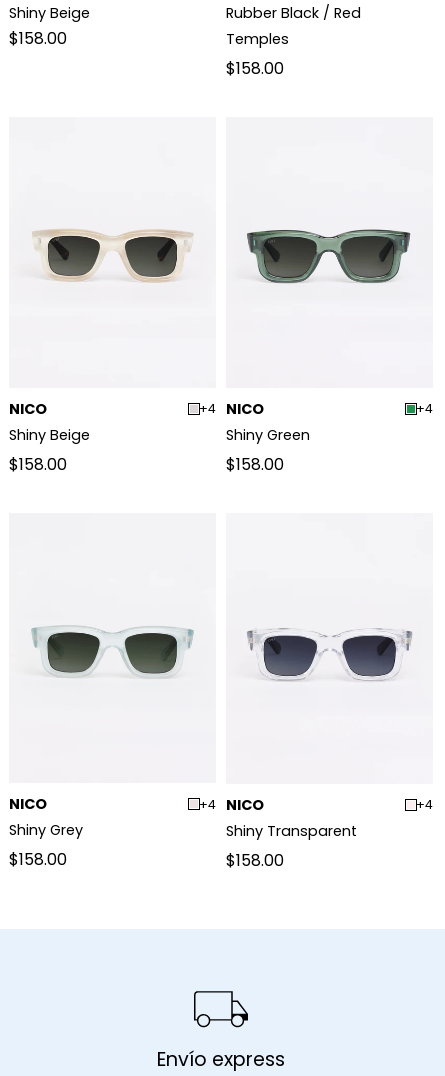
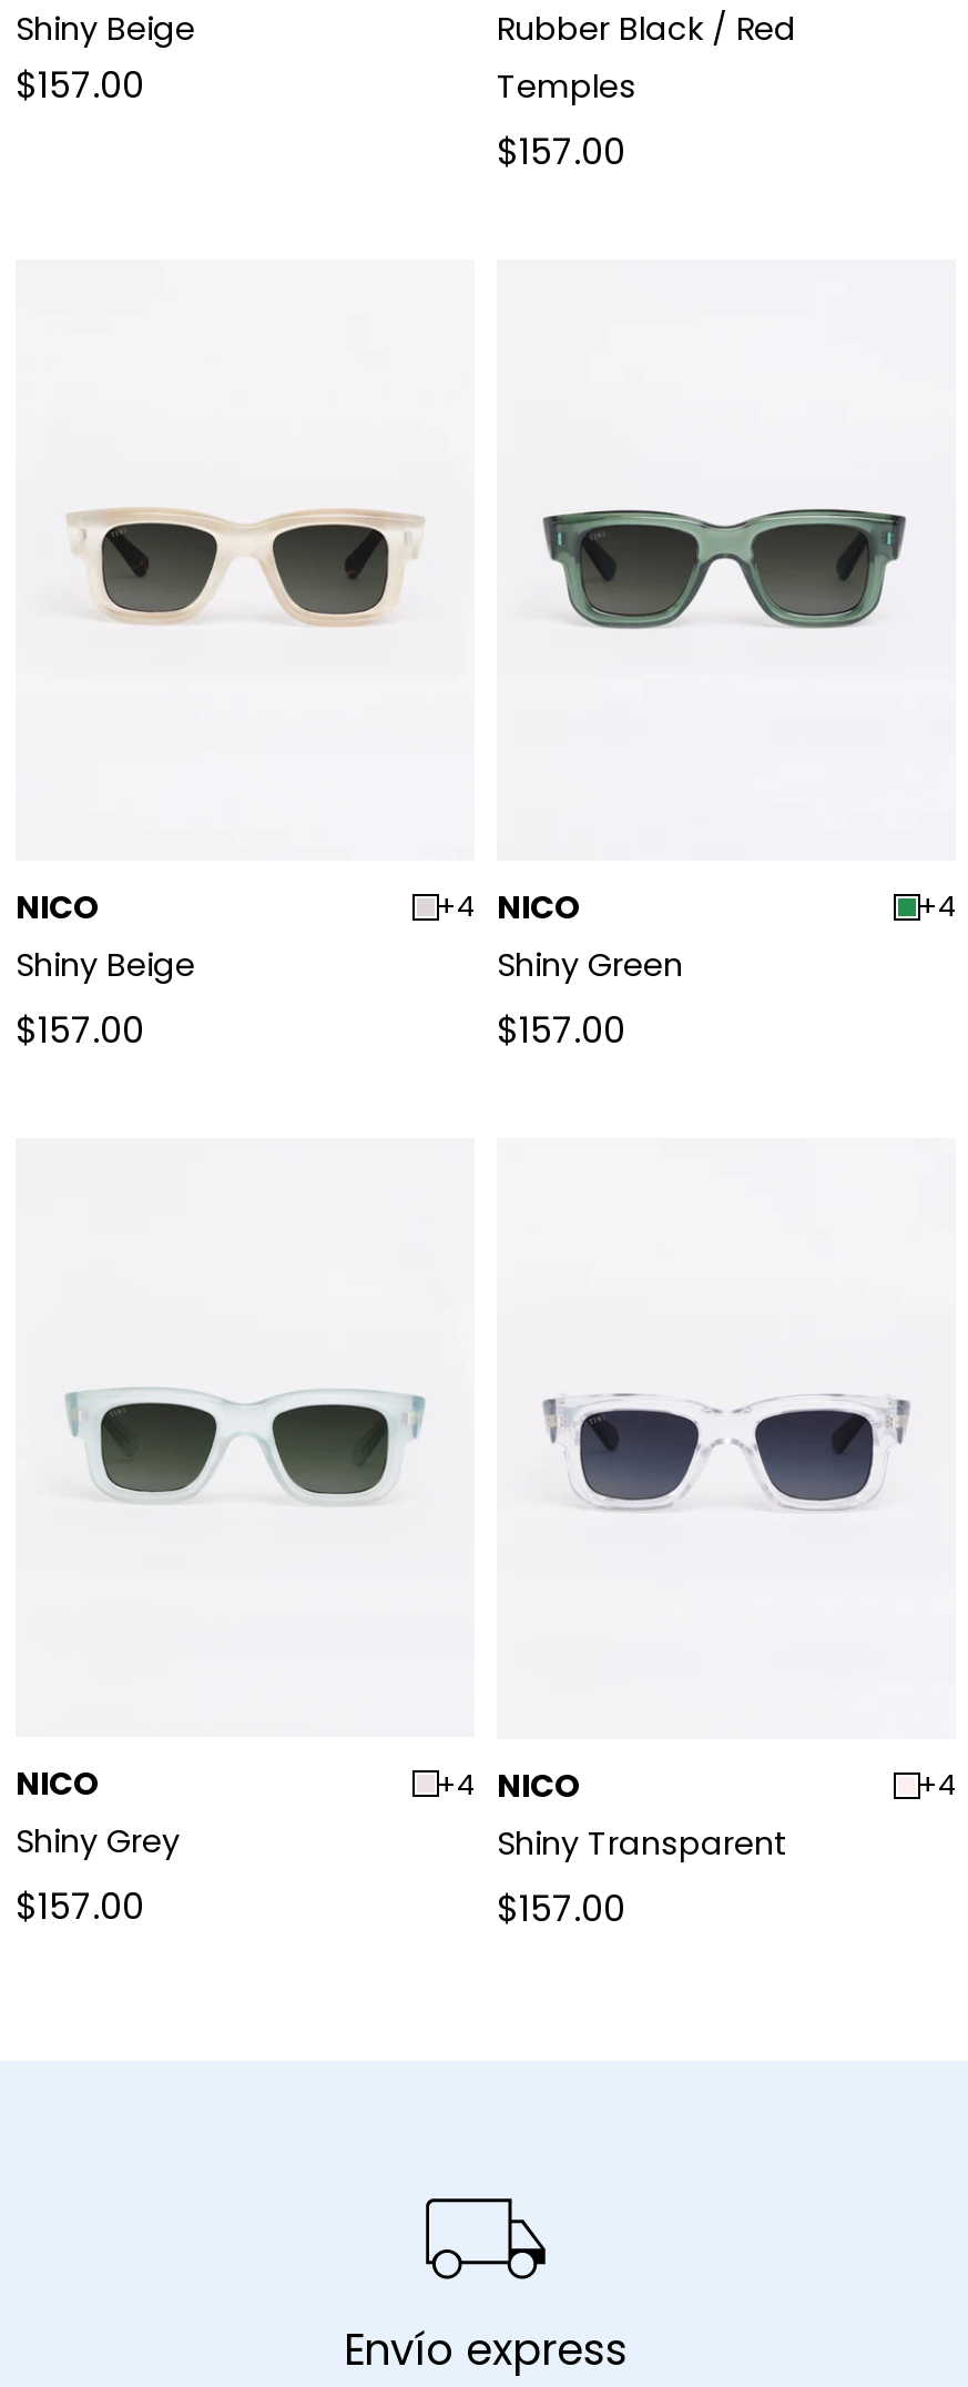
- $158.00
+ $157.00

- $158.00
+ $157.00

- $158.00
+ $157.00

- $158.00
+ $157.00

- $158.00
+ $157.00

- $158.00
+ $157.00
